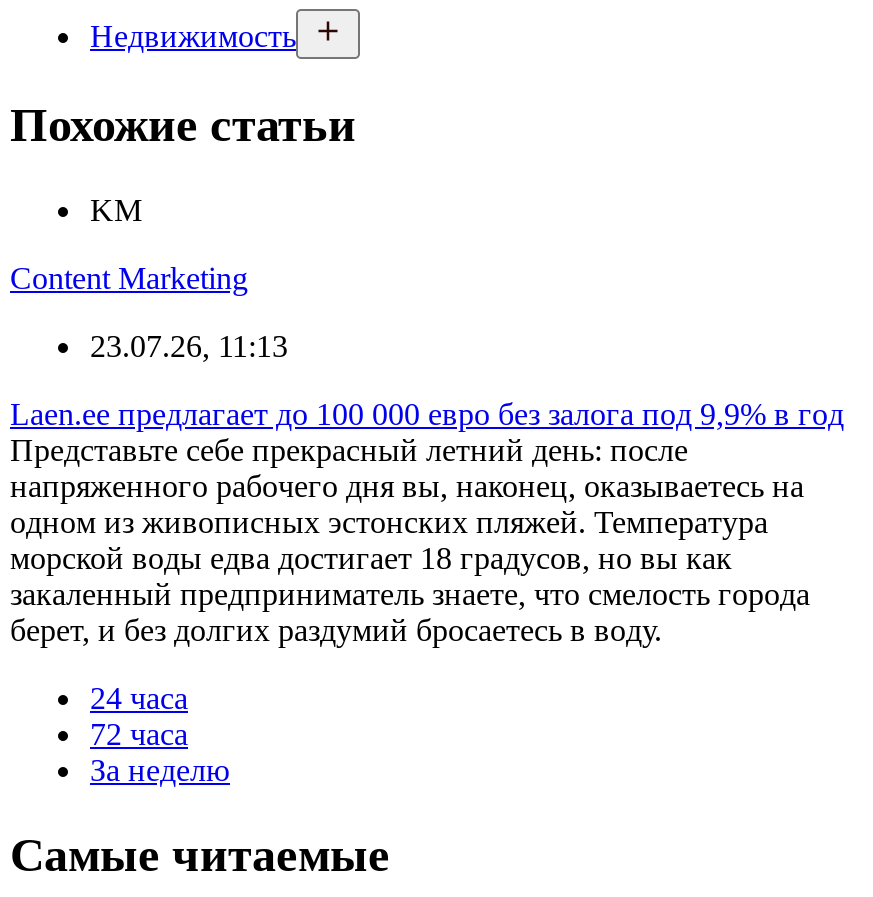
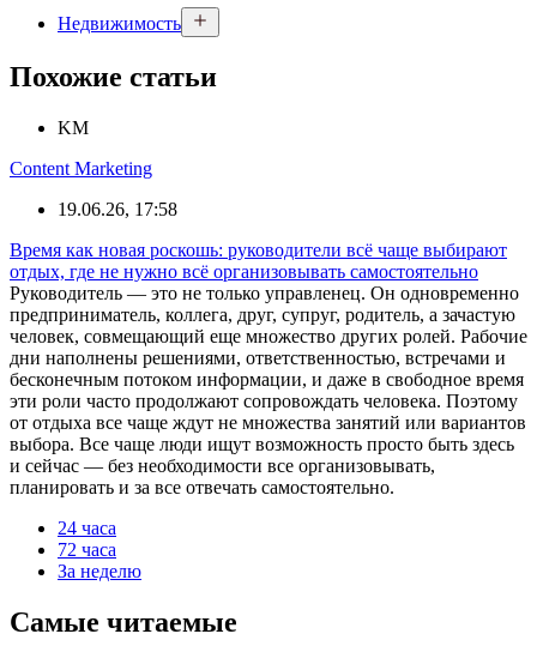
- 23.07.26, 11:13
+ 19.06.26, 17:58

- Laen.ee предлагает до 100 000 евро без залога под 9,9% в год
- Представьте себе прекрасный летний день: после
- напряженного рабочего дня вы, наконец, оказываетесь на
- одном из живописных эстонских пляжей. Температура
- морской воды едва достигает 18 градусов, но вы как
- закаленный предприниматель знаете, что смелость города
- берет, и без долгих раздумий бросаетесь в воду.
+ Время как новая роскошь: руководители всё чаще выбирают
+ отдых, где не нужно всё организовывать самостоятельно
+ Руководитель — это не только управленец. Он одновременно
+ предприниматель, коллега, друг, супруг, родитель, а зачастую
+ человек, совмещающий еще множество других ролей. Рабочие
+ дни наполнены решениями, ответственностью, встречами и
+ бесконечным потоком информации, и даже в свободное время
+ эти роли часто продолжают сопровождать человека. Поэтому
+ от отдыха все чаще ждут не множества занятий или вариантов
+ выбора. Все чаще люди ищут возможность просто быть здесь
+ и сейчас — без необходимости все организовывать,
+ планировать и за все отвечать самостоятельно.
